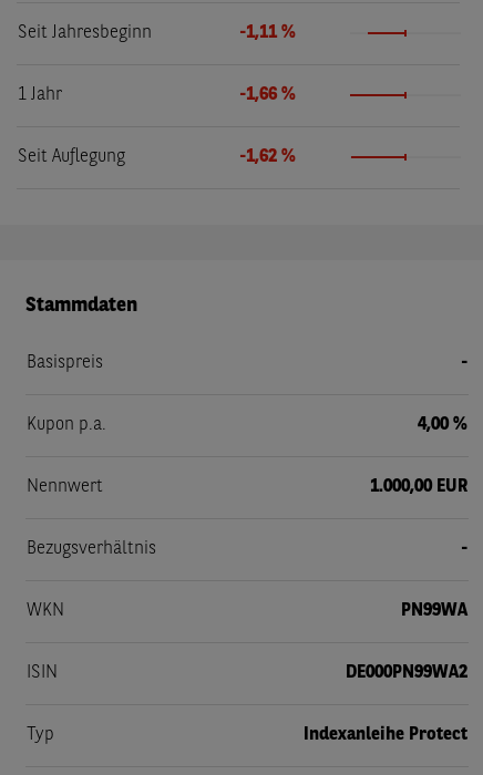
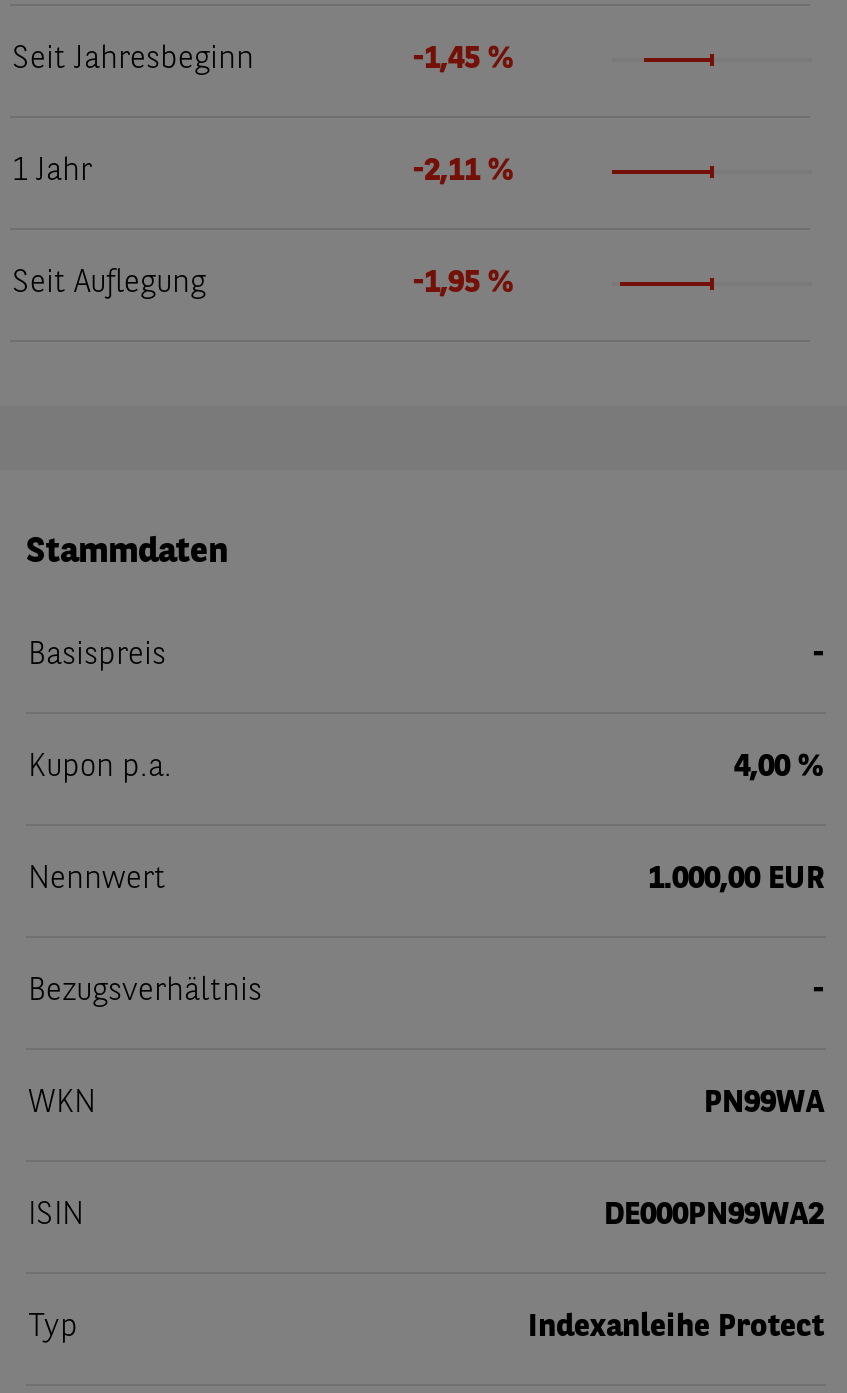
- -1,11 %
+ -1,45 %

- -1,66 %
+ -2,11 %

- -1,62 %
+ -1,95 %
